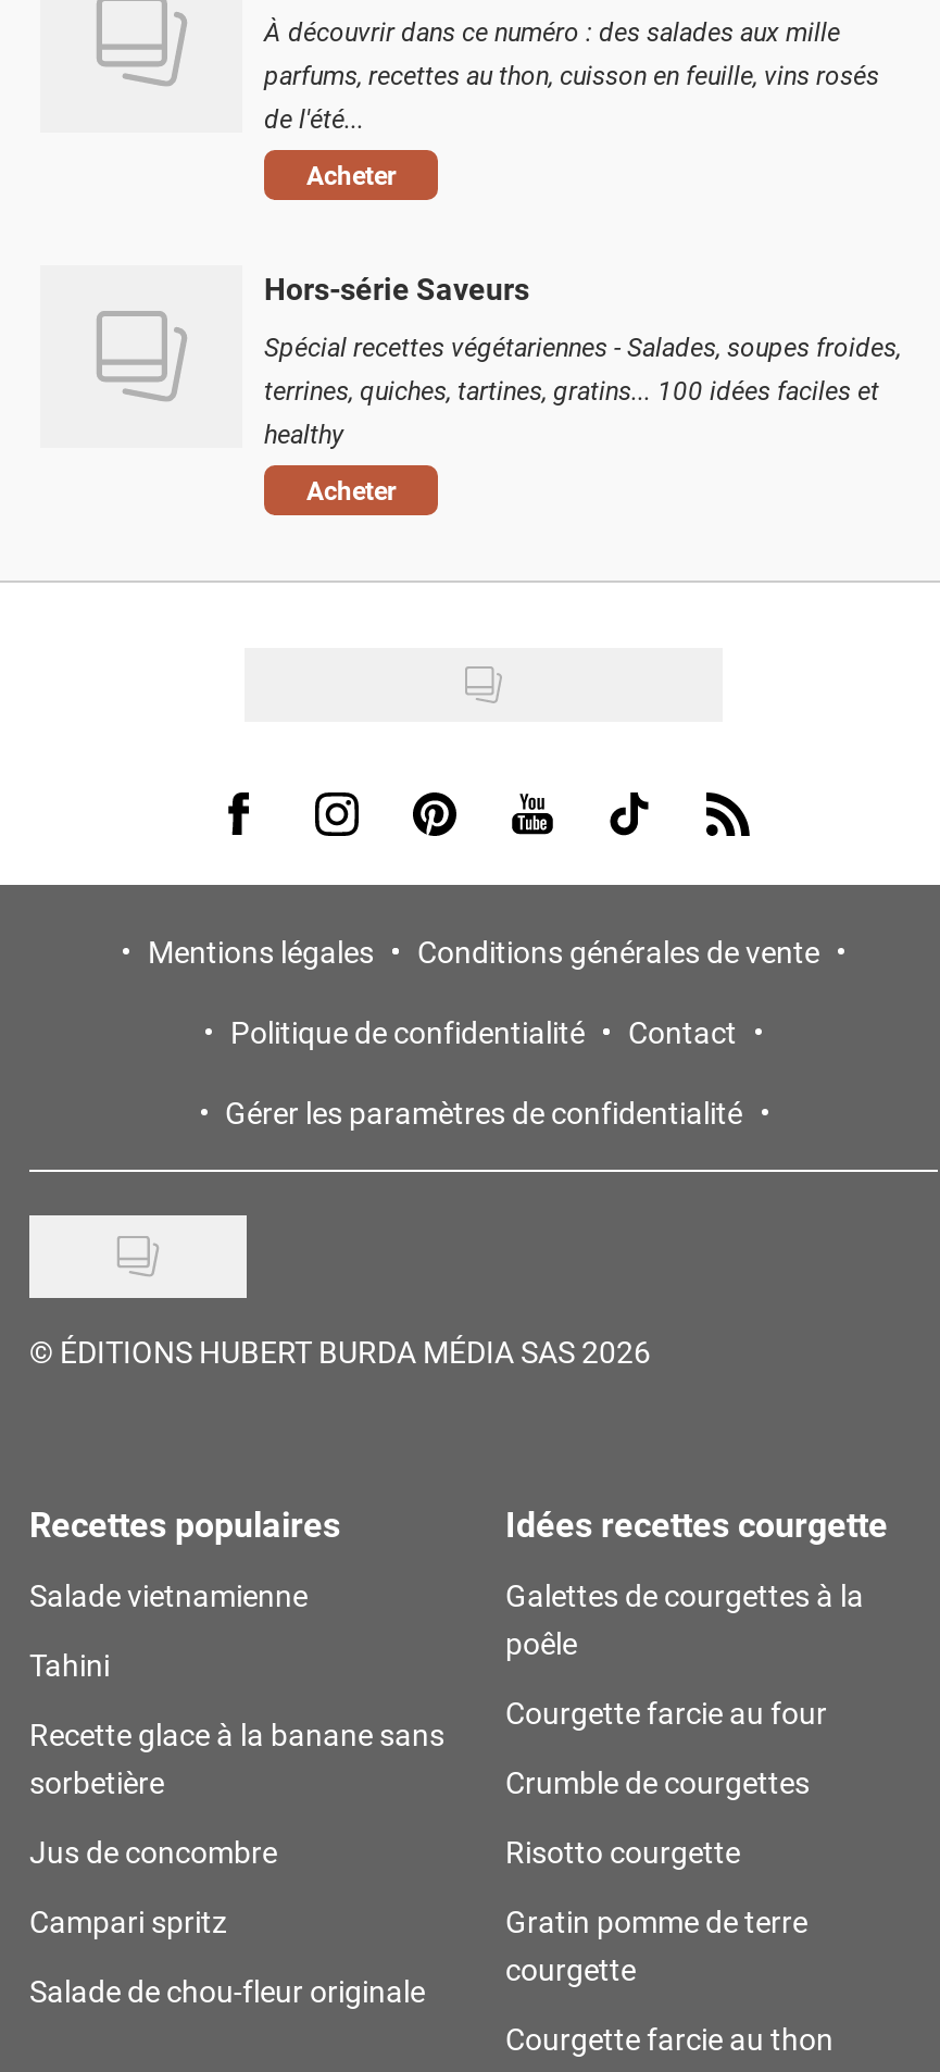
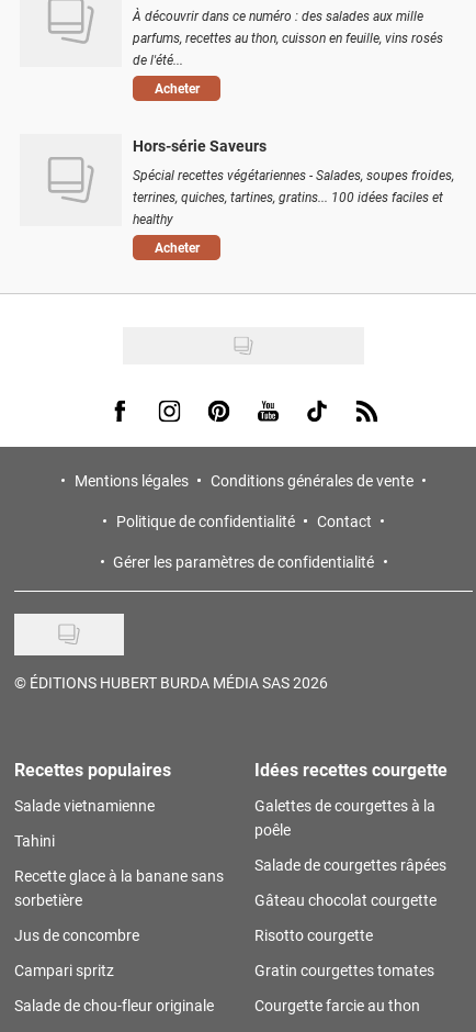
- Courgette farcie au four
+ Salade de courgettes râpées

- Crumble de courgettes
+ Gâteau chocolat courgette

- Gratin pomme de terre
- courgette
+ Gratin courgettes tomates
